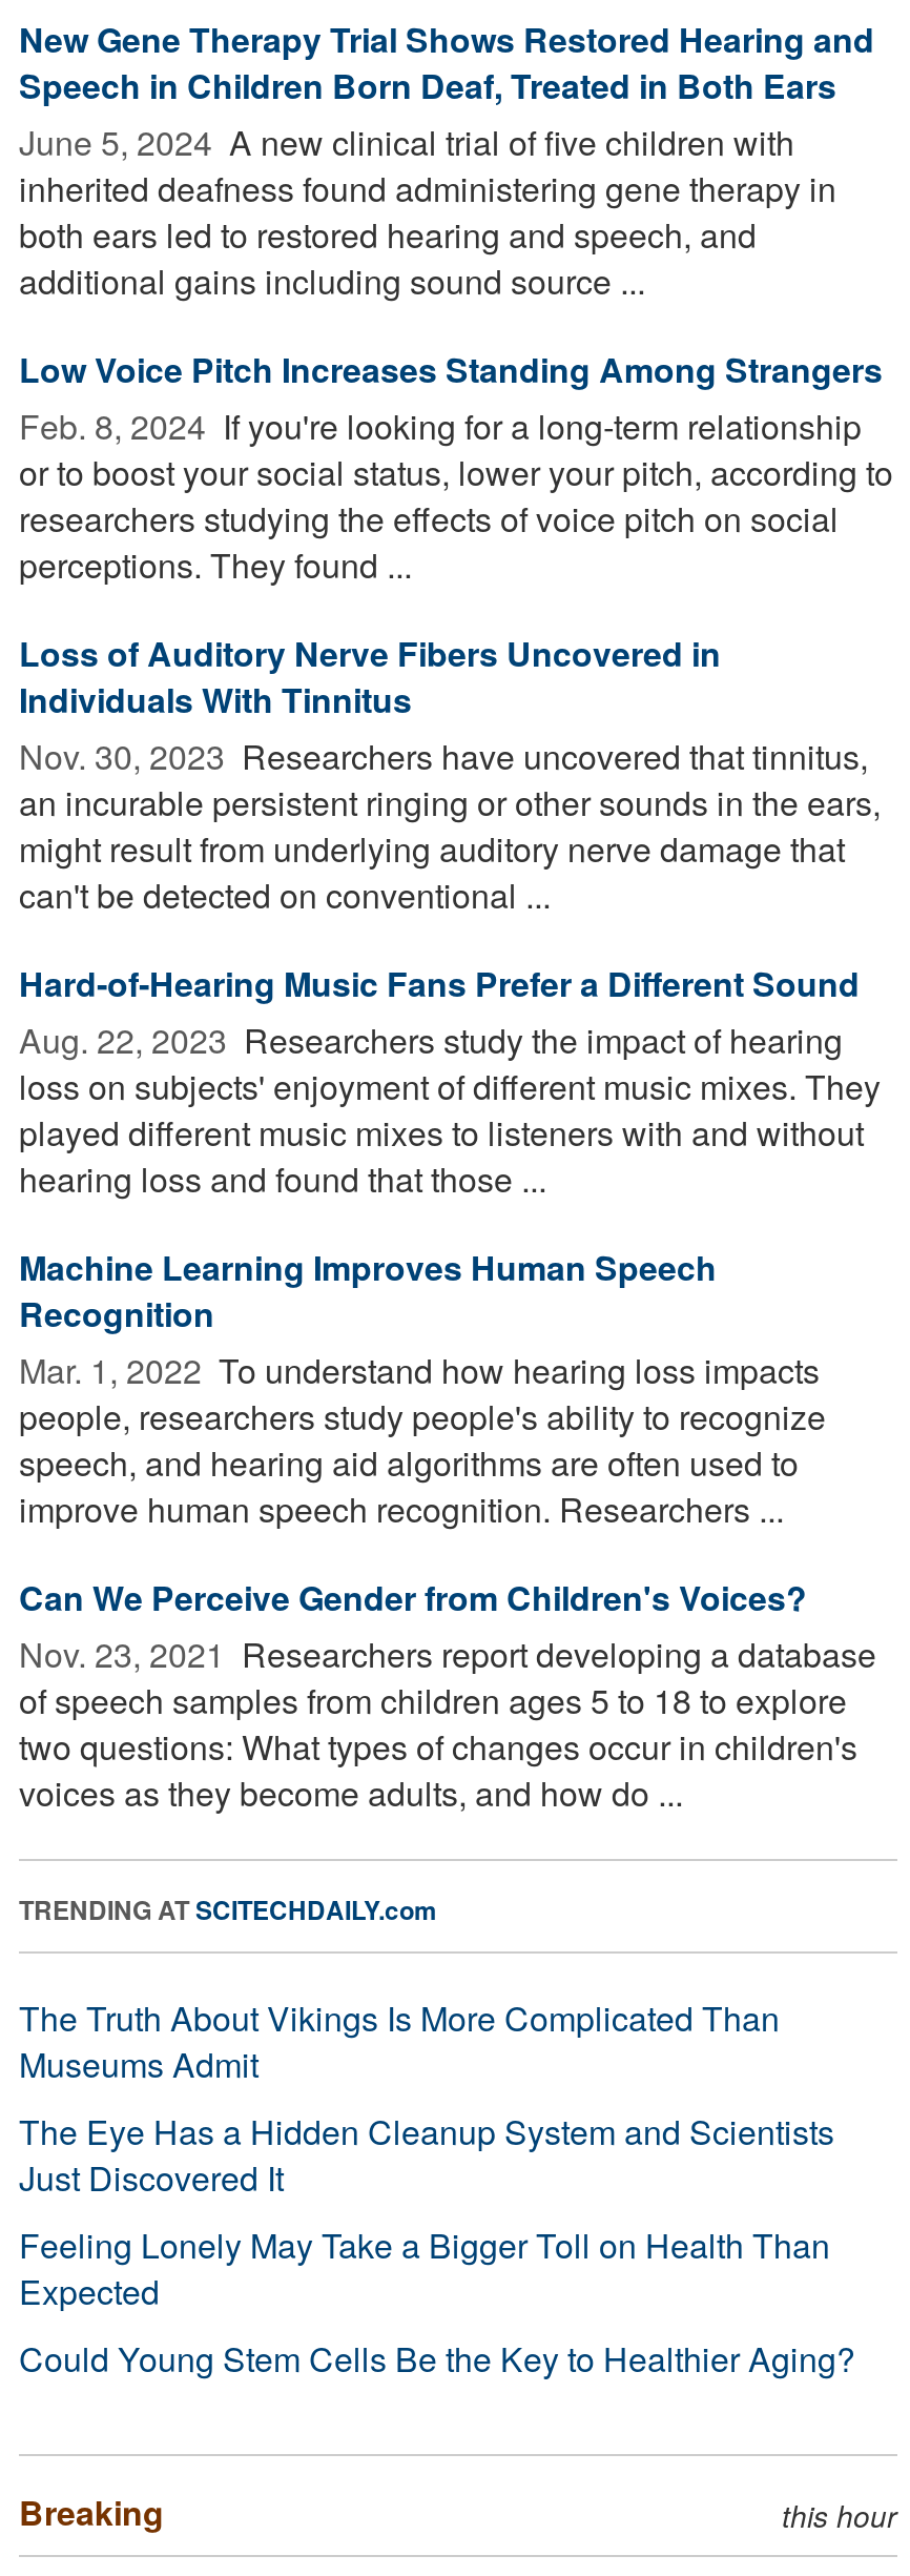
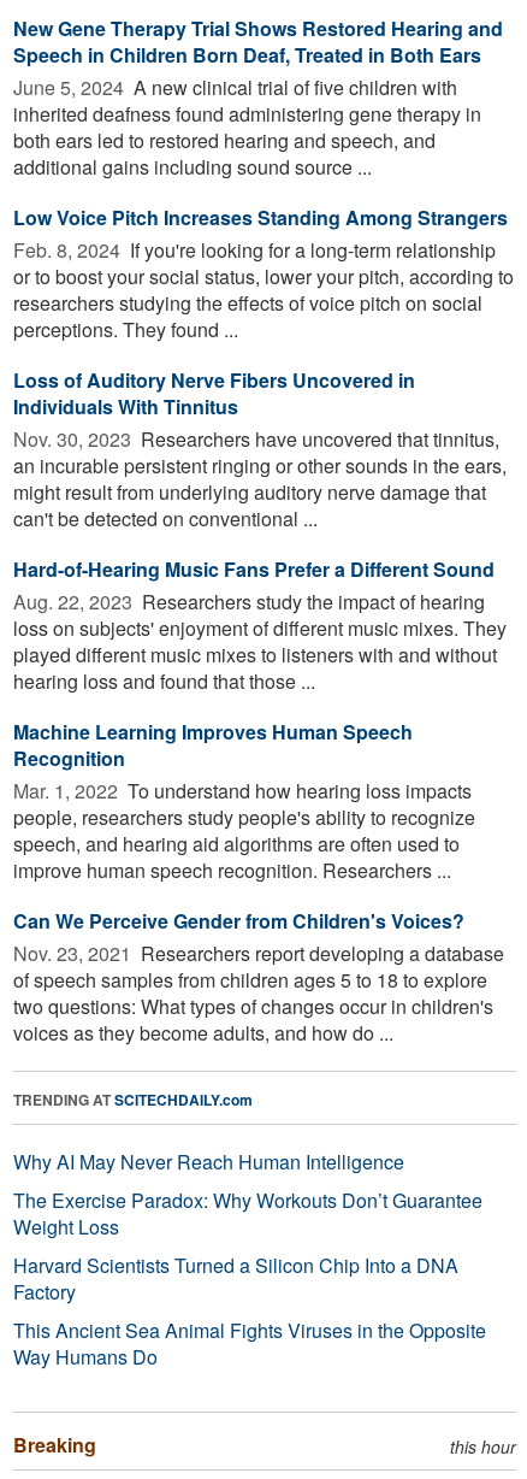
- The Truth About Vikings Is More Complicated Than
- Museums Admit
- The Eye Has a Hidden Cleanup System and Scientists
- Just Discovered It
- Feeling Lonely May Take a Bigger Toll on Health Than
- Expected
- Could Young Stem Cells Be the Key to Healthier Aging?
+ Why AI May Never Reach Human Intelligence
+ The Exercise Paradox: Why Workouts Don’t Guarantee
+ Weight Loss
+ Harvard Scientists Turned a Silicon Chip Into a DNA
+ Factory
+ This Ancient Sea Animal Fights Viruses in the Opposite
+ Way Humans Do
